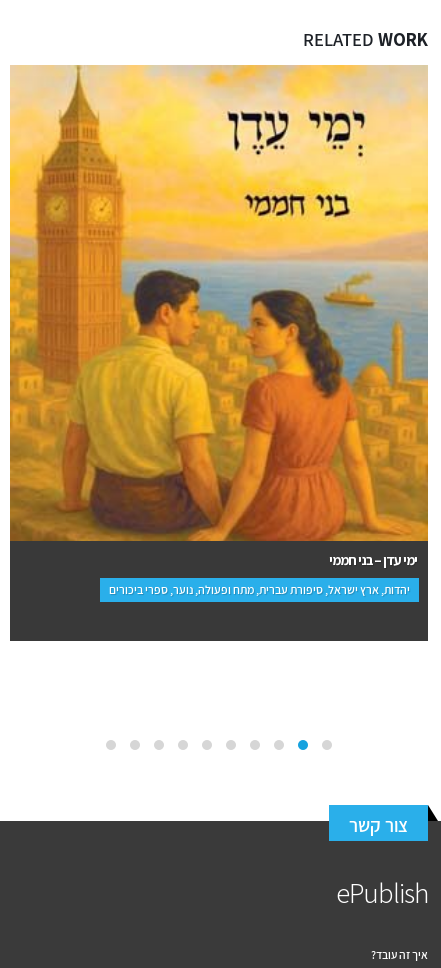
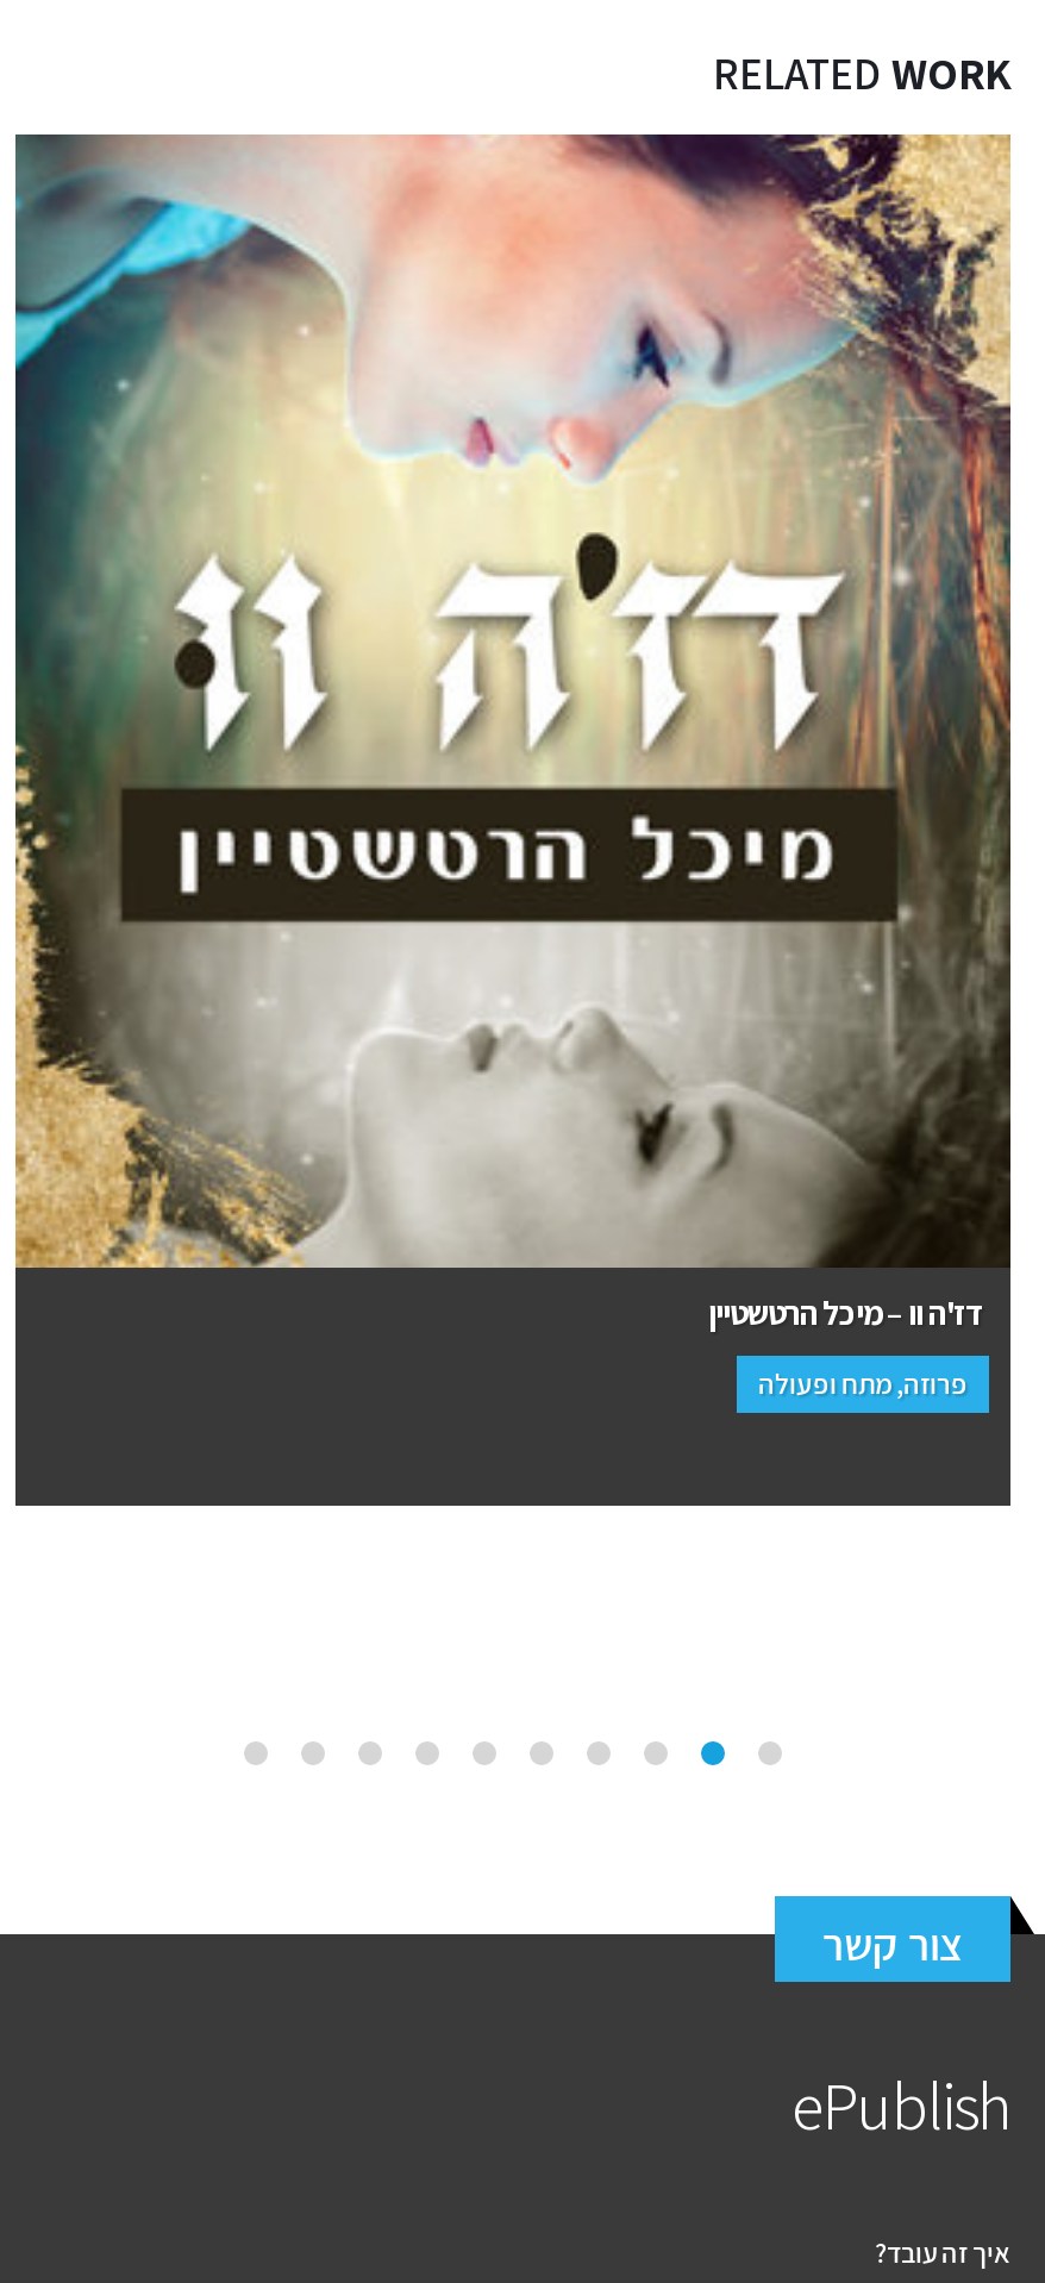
- [image]
- ימי עדן – בני חממי
+ [image]
+ דז'ה וו – מיכל הרטשטיין

- יהדות, ארץ ישראל, סיפורת עברית, מתח ופעולה, נוער, ספרי ביכורים
+ פרוזה, מתח ופעולה
